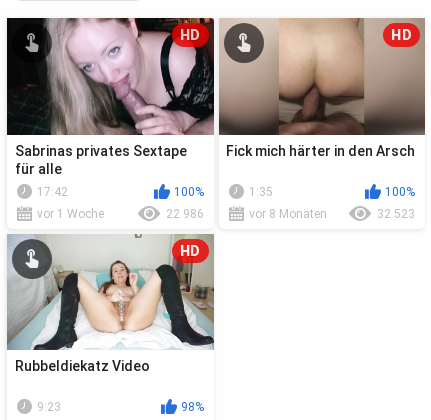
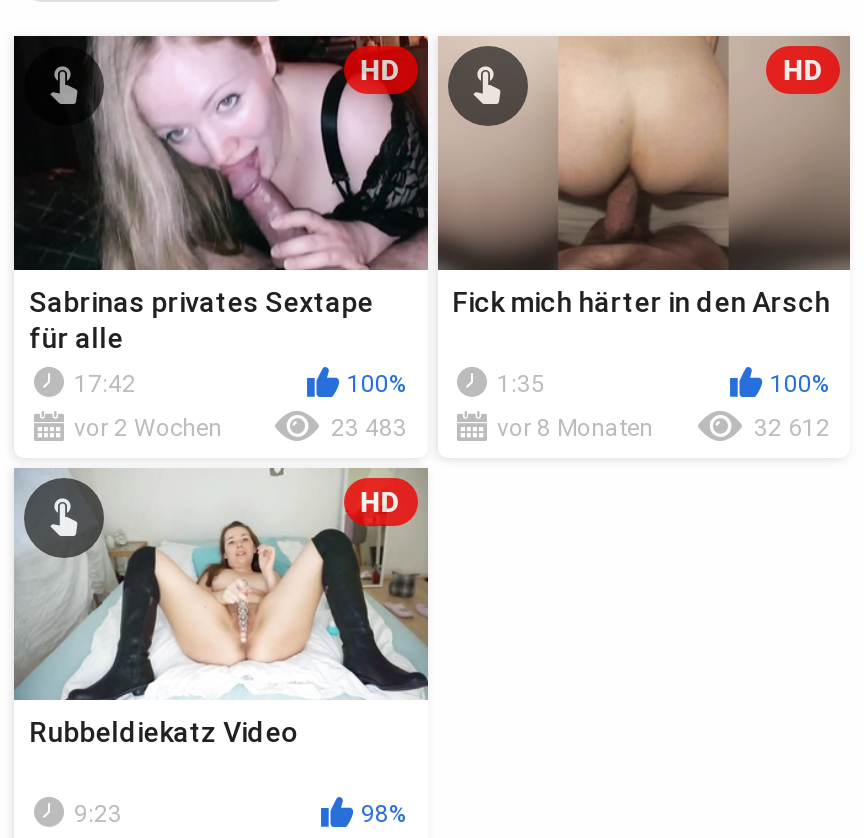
- vor 1 Woche
+ vor 2 Wochen

- 22 986
+ 23 483

- 32 523
+ 32 612
